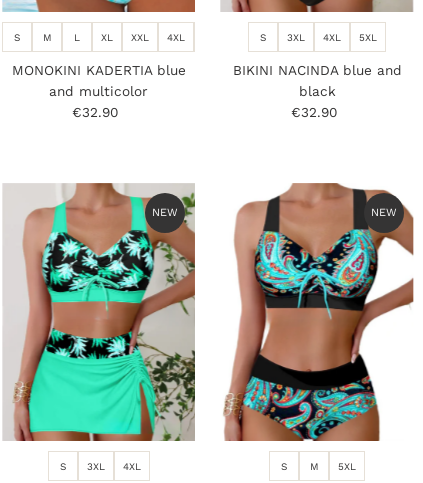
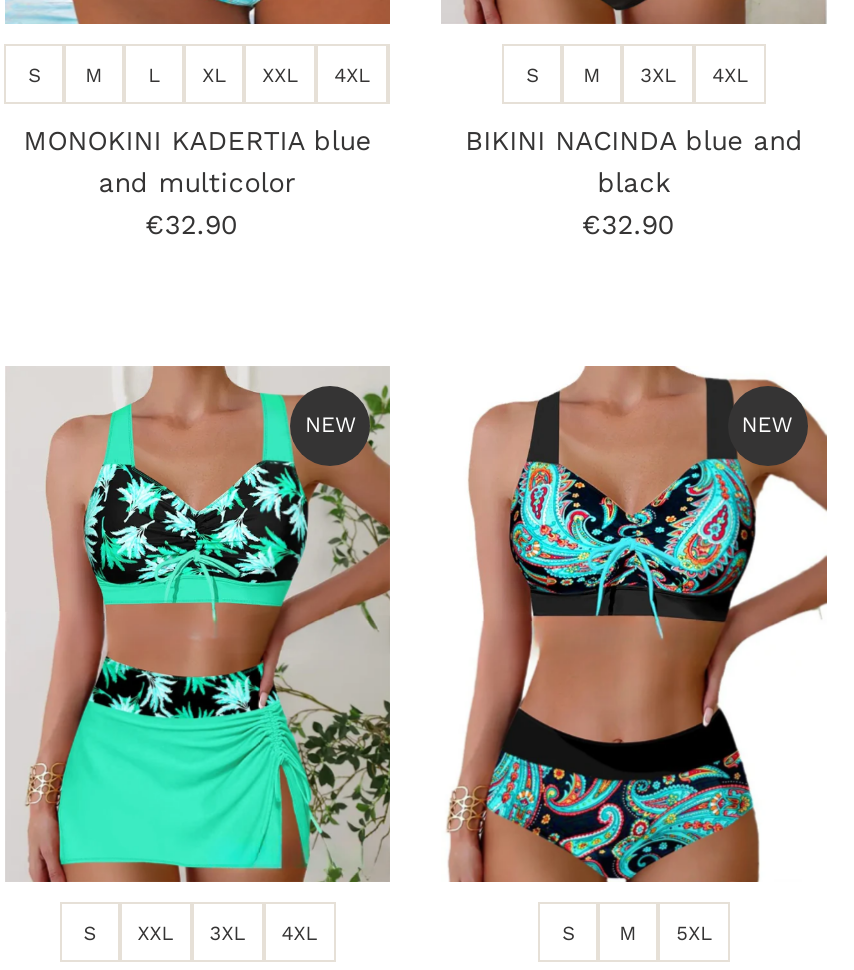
- 5XL

+ M

+ XXL
